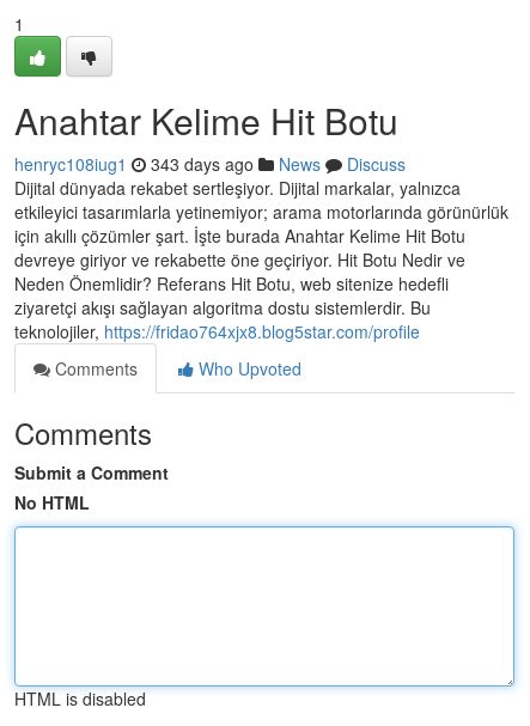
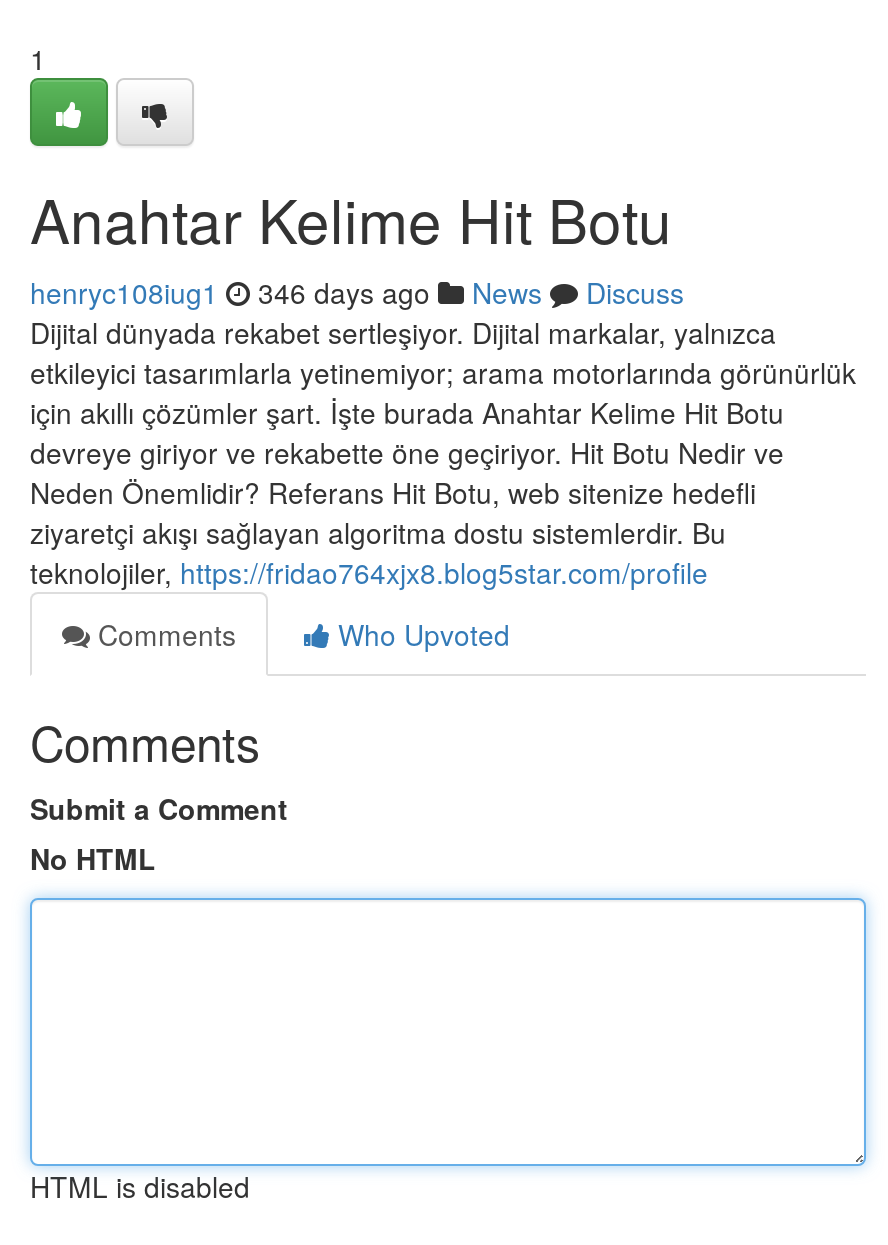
- henryc108iug1 343 days ago News Discuss
+ henryc108iug1 346 days ago News Discuss
